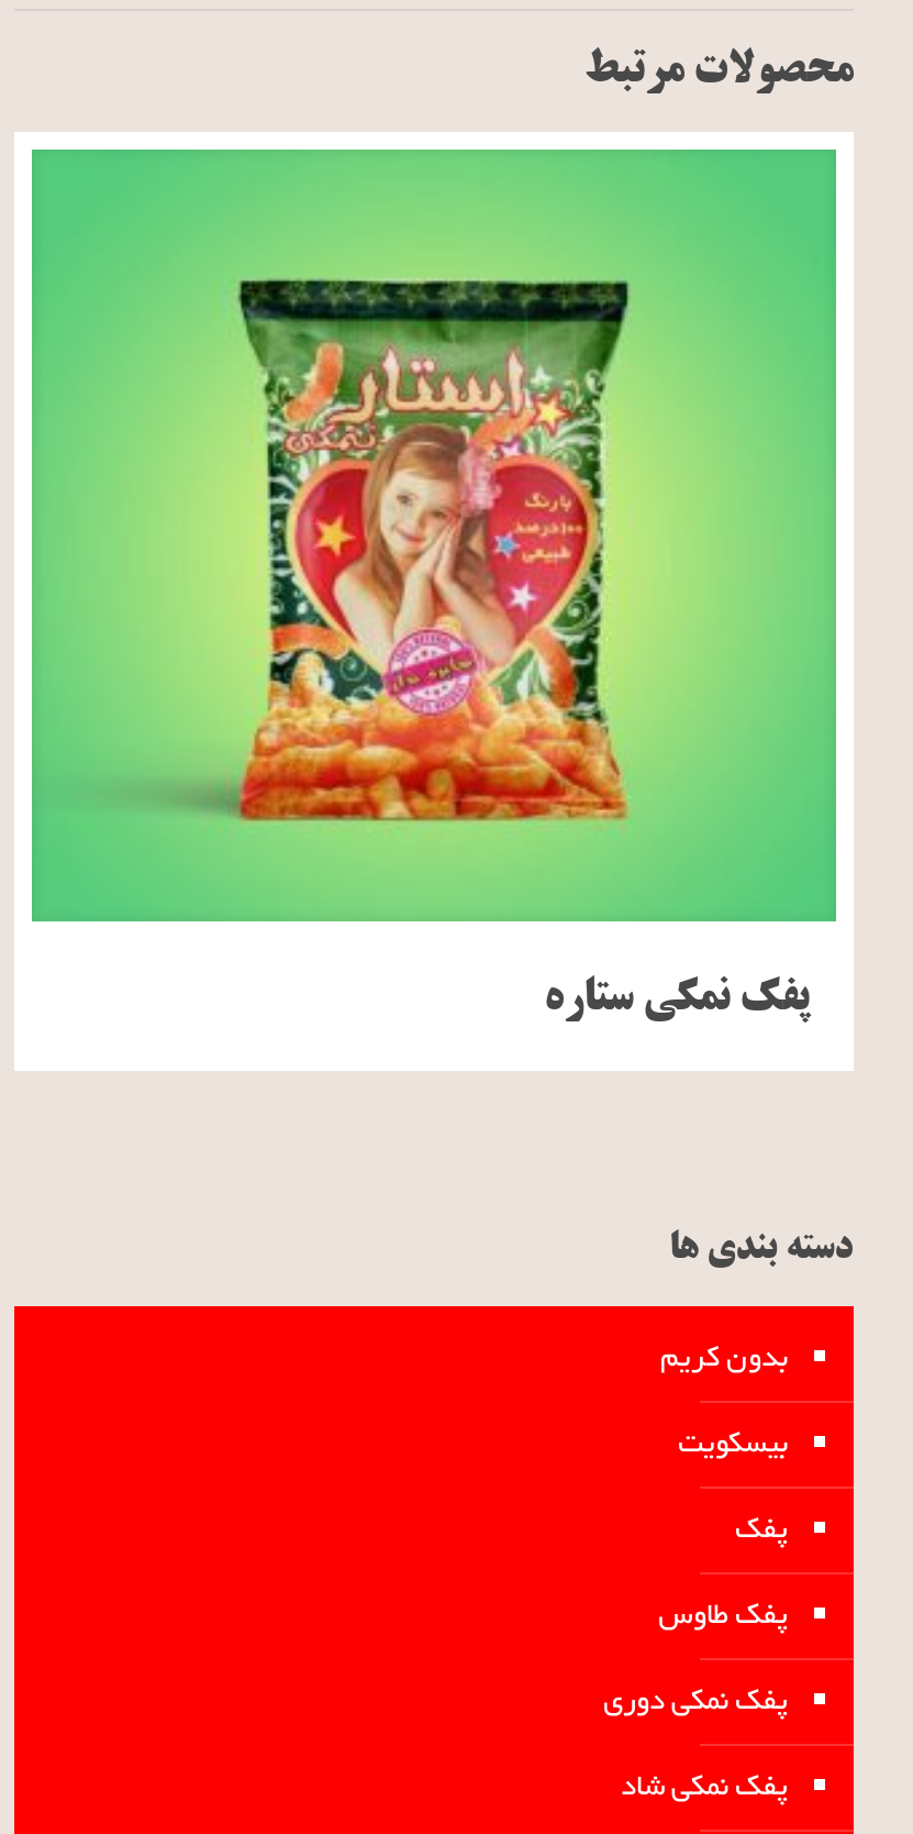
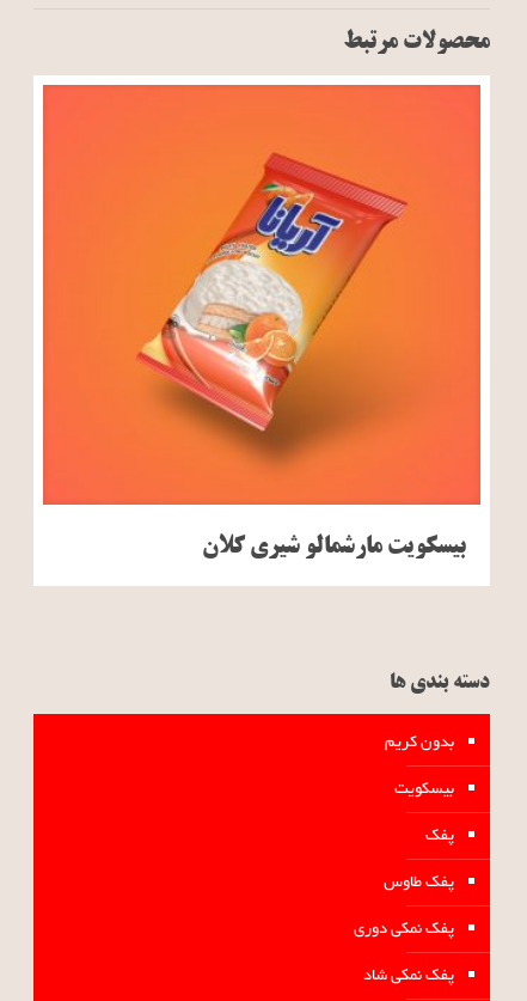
- [image]
- پفک نمکی ستاره
+ [image]
+ بیسکویت مارشمالو شیری کلان
